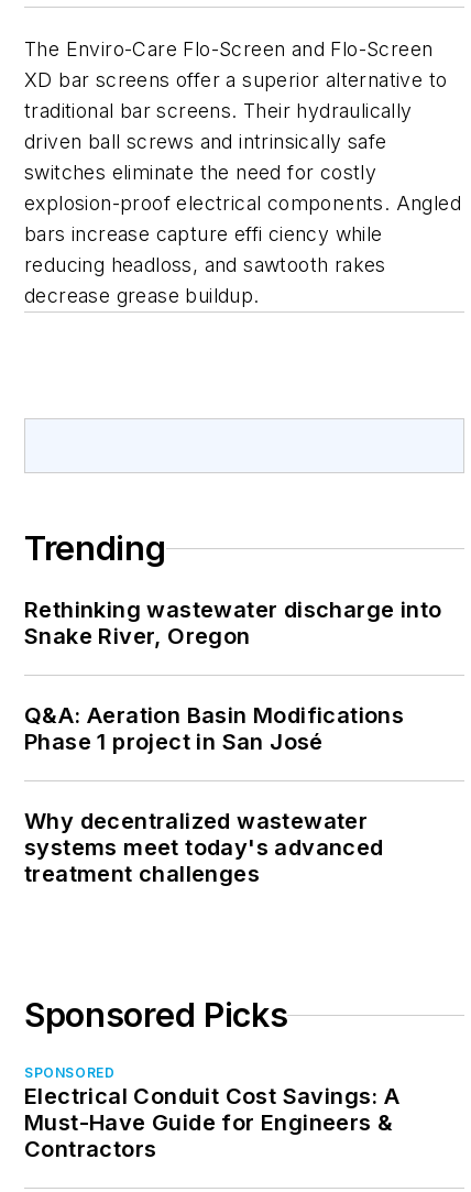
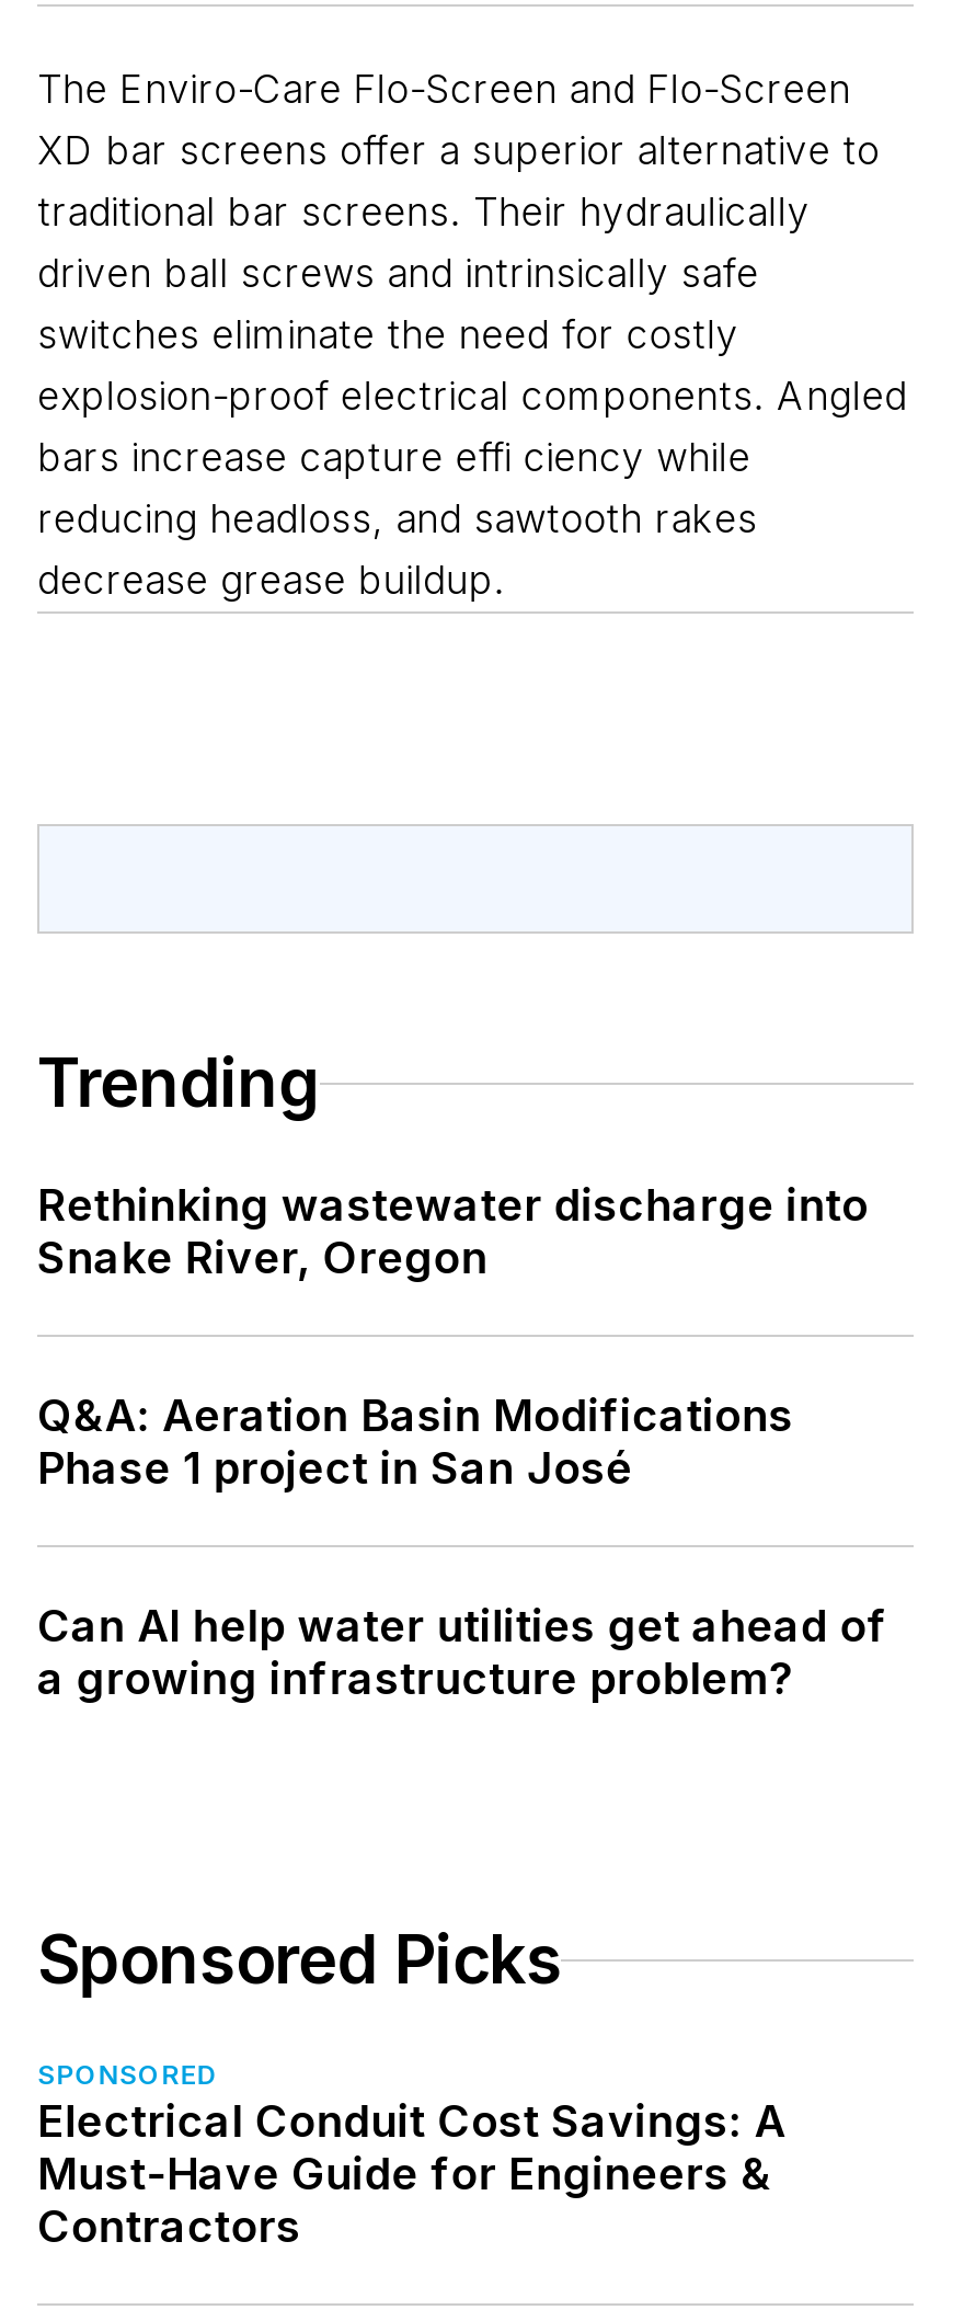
- Why decentralized wastewater
- systems meet today's advanced
- treatment challenges
+ Can AI help water utilities get ahead of
+ a growing infrastructure problem?
